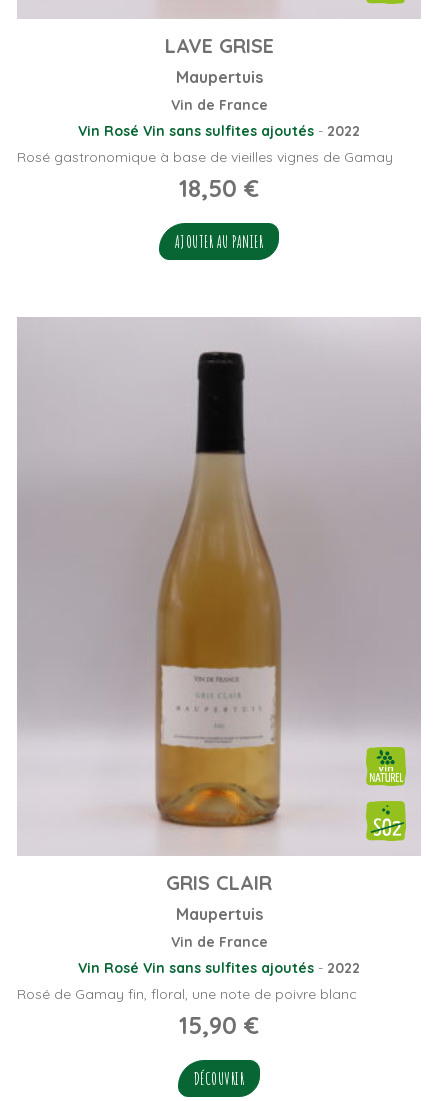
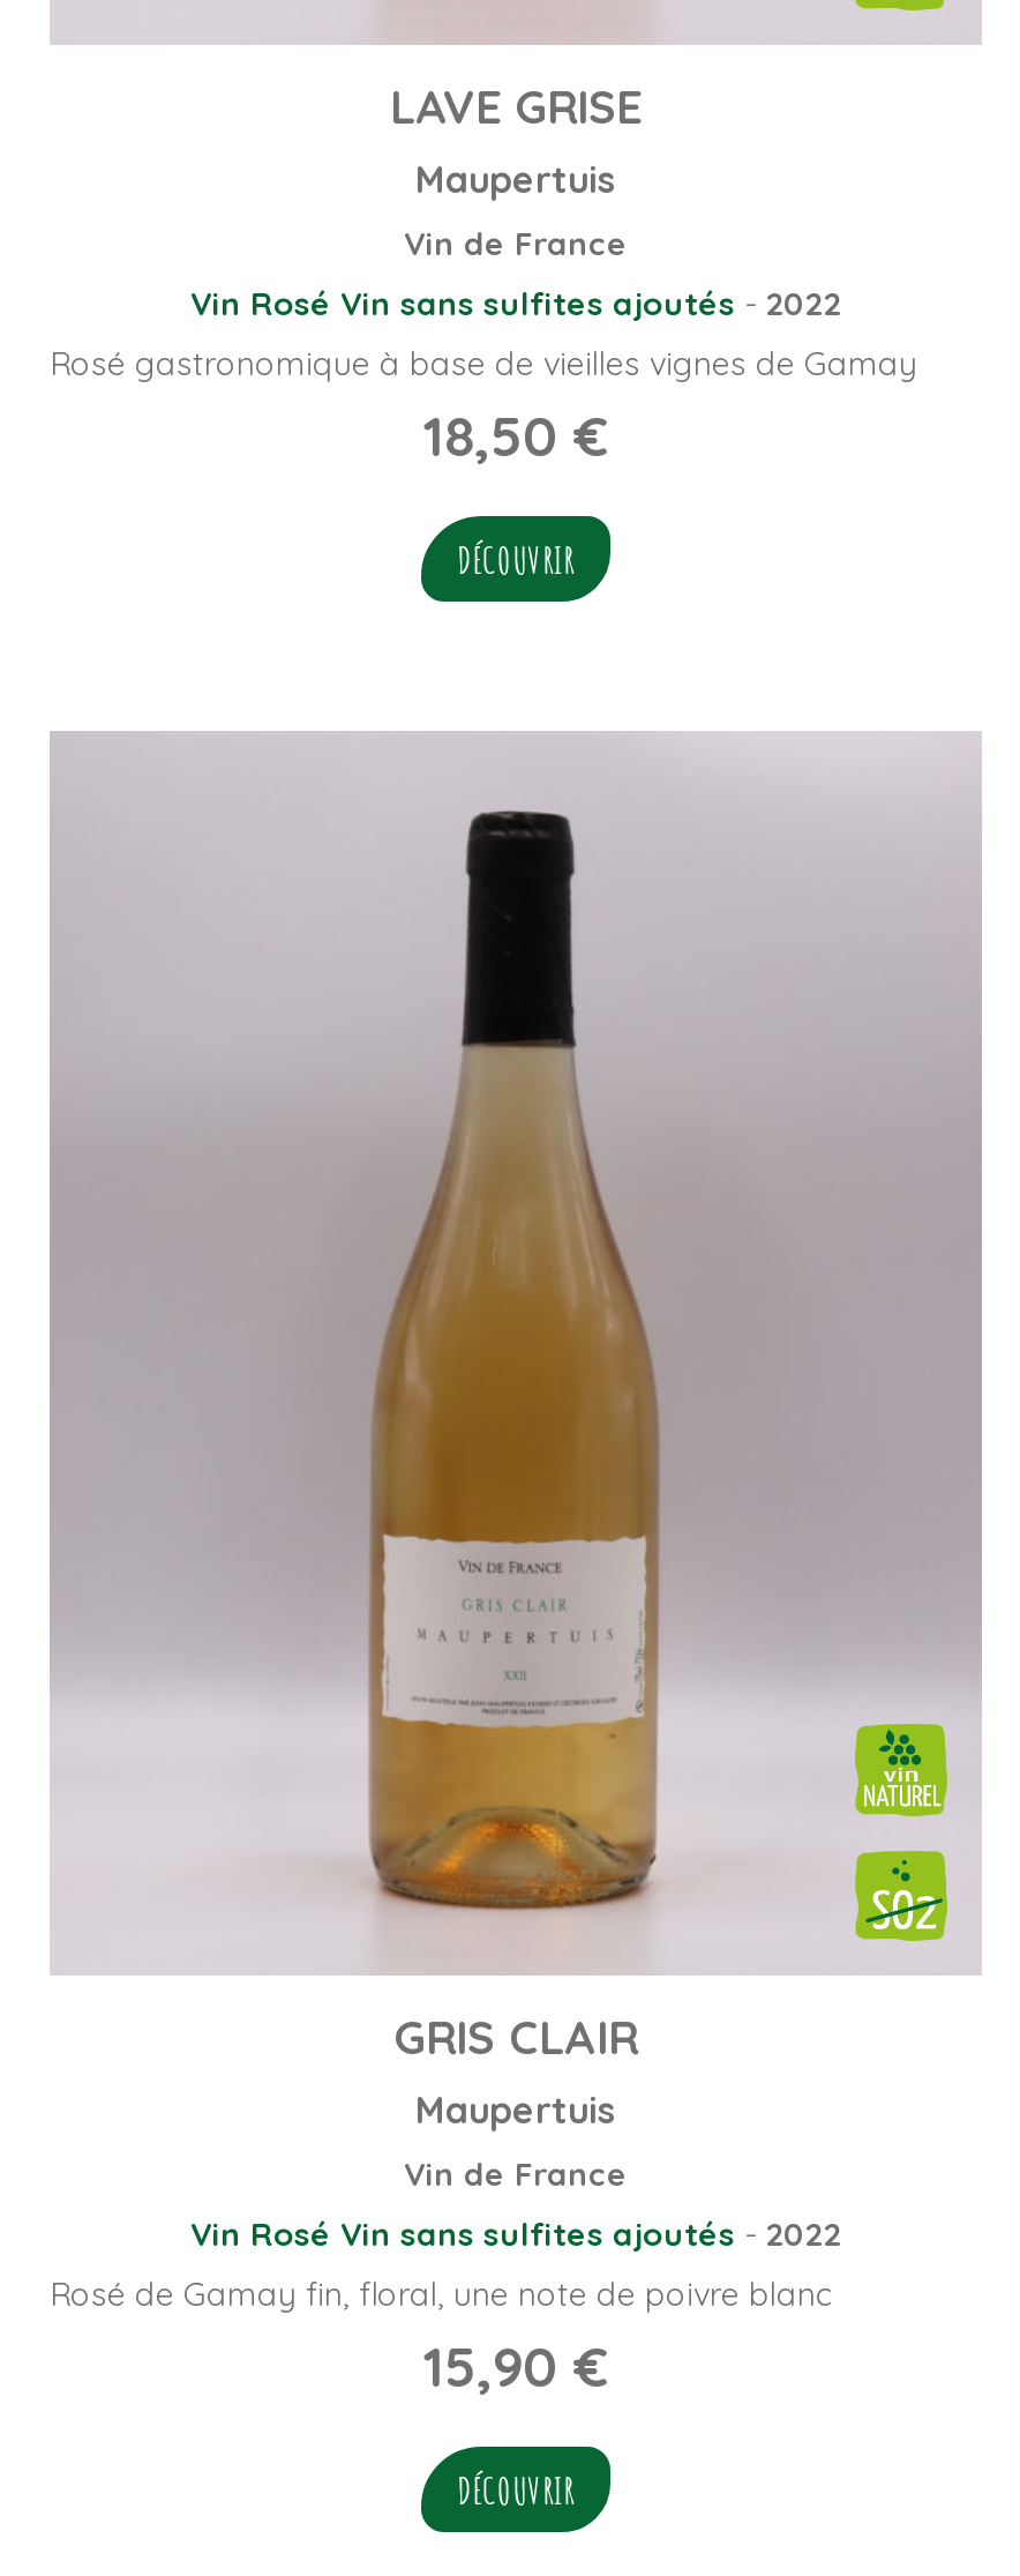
- AJOUTER AU PANIER
+ DÉCOUVRIR
